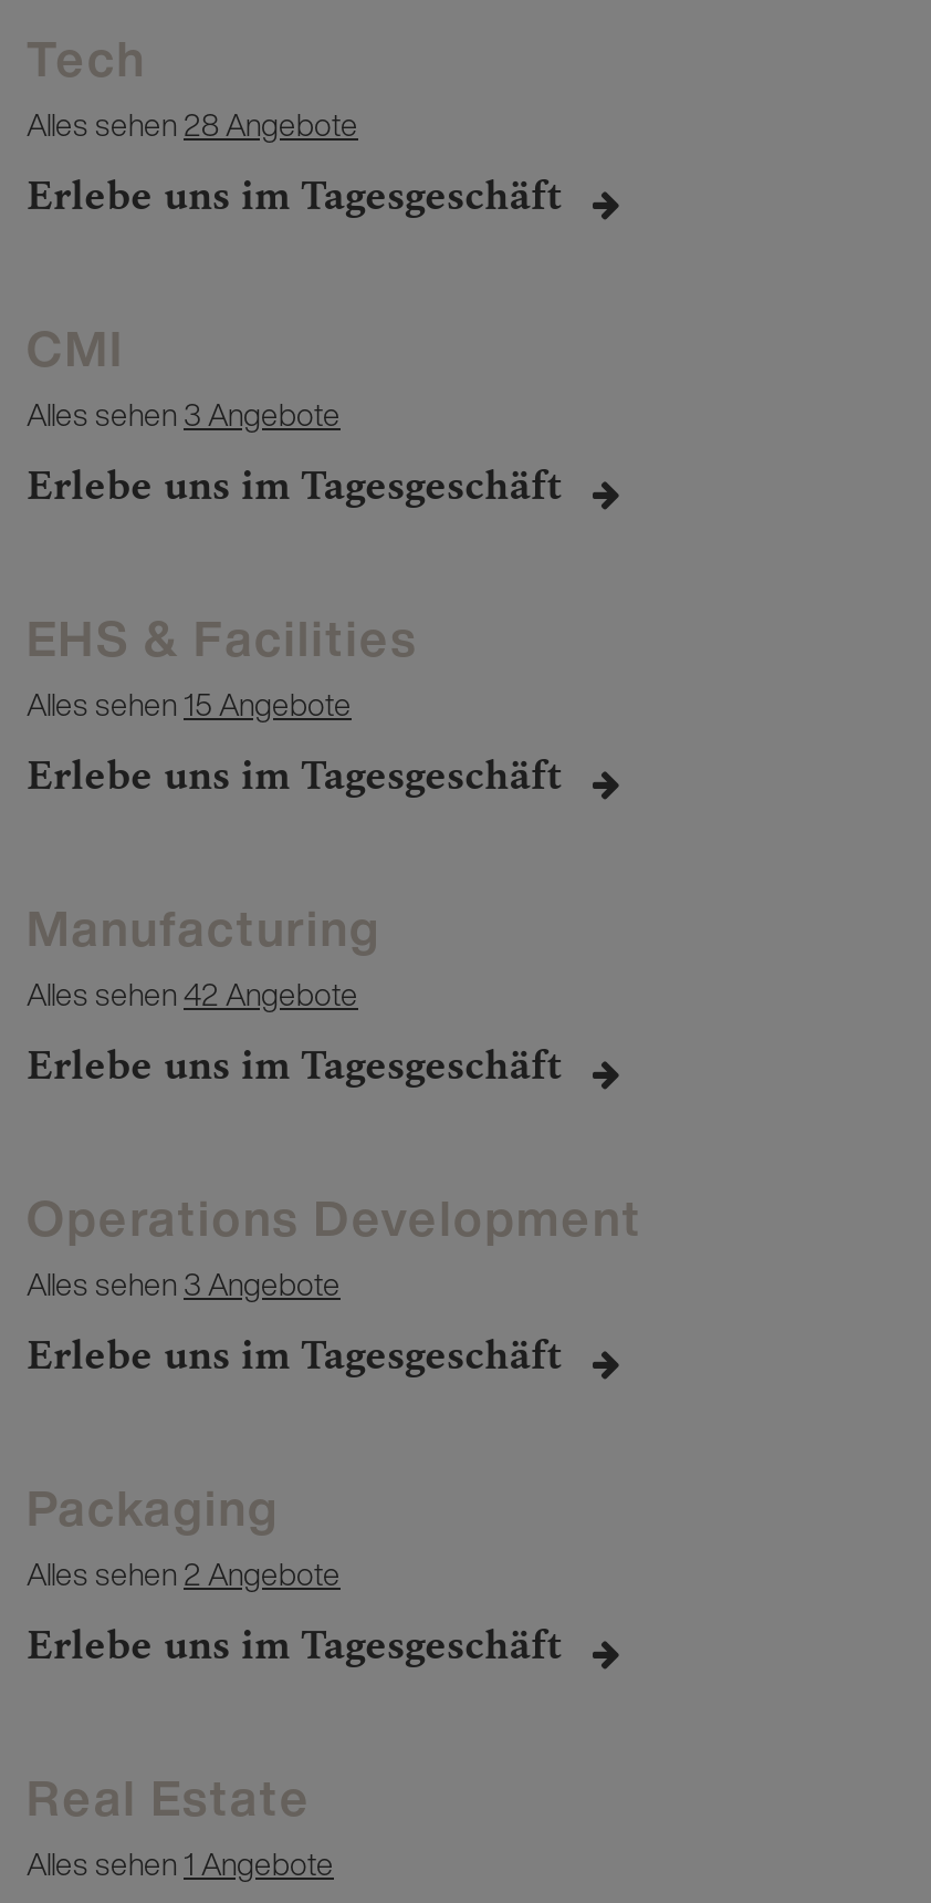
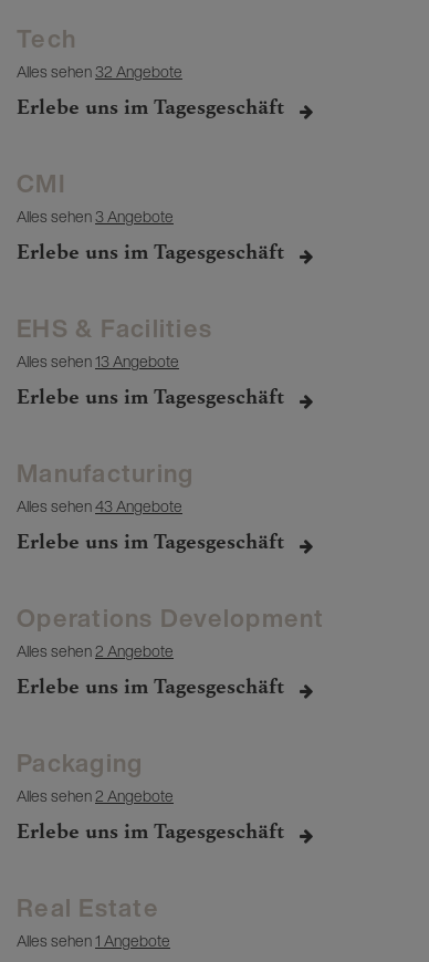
- Alles sehen 28 Angebote
+ Alles sehen 32 Angebote

- Alles sehen 15 Angebote
+ Alles sehen 13 Angebote

- Alles sehen 42 Angebote
+ Alles sehen 43 Angebote

- Alles sehen 3 Angebote
+ Alles sehen 2 Angebote
